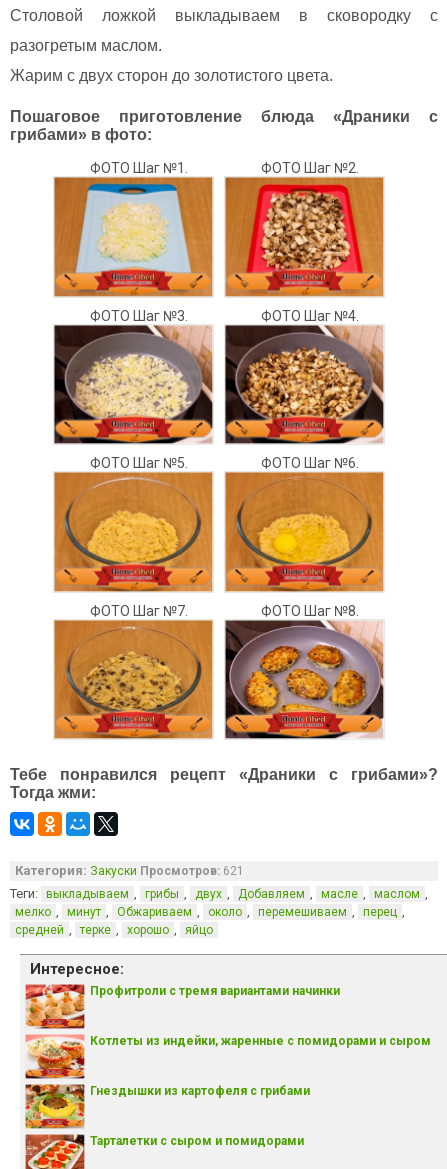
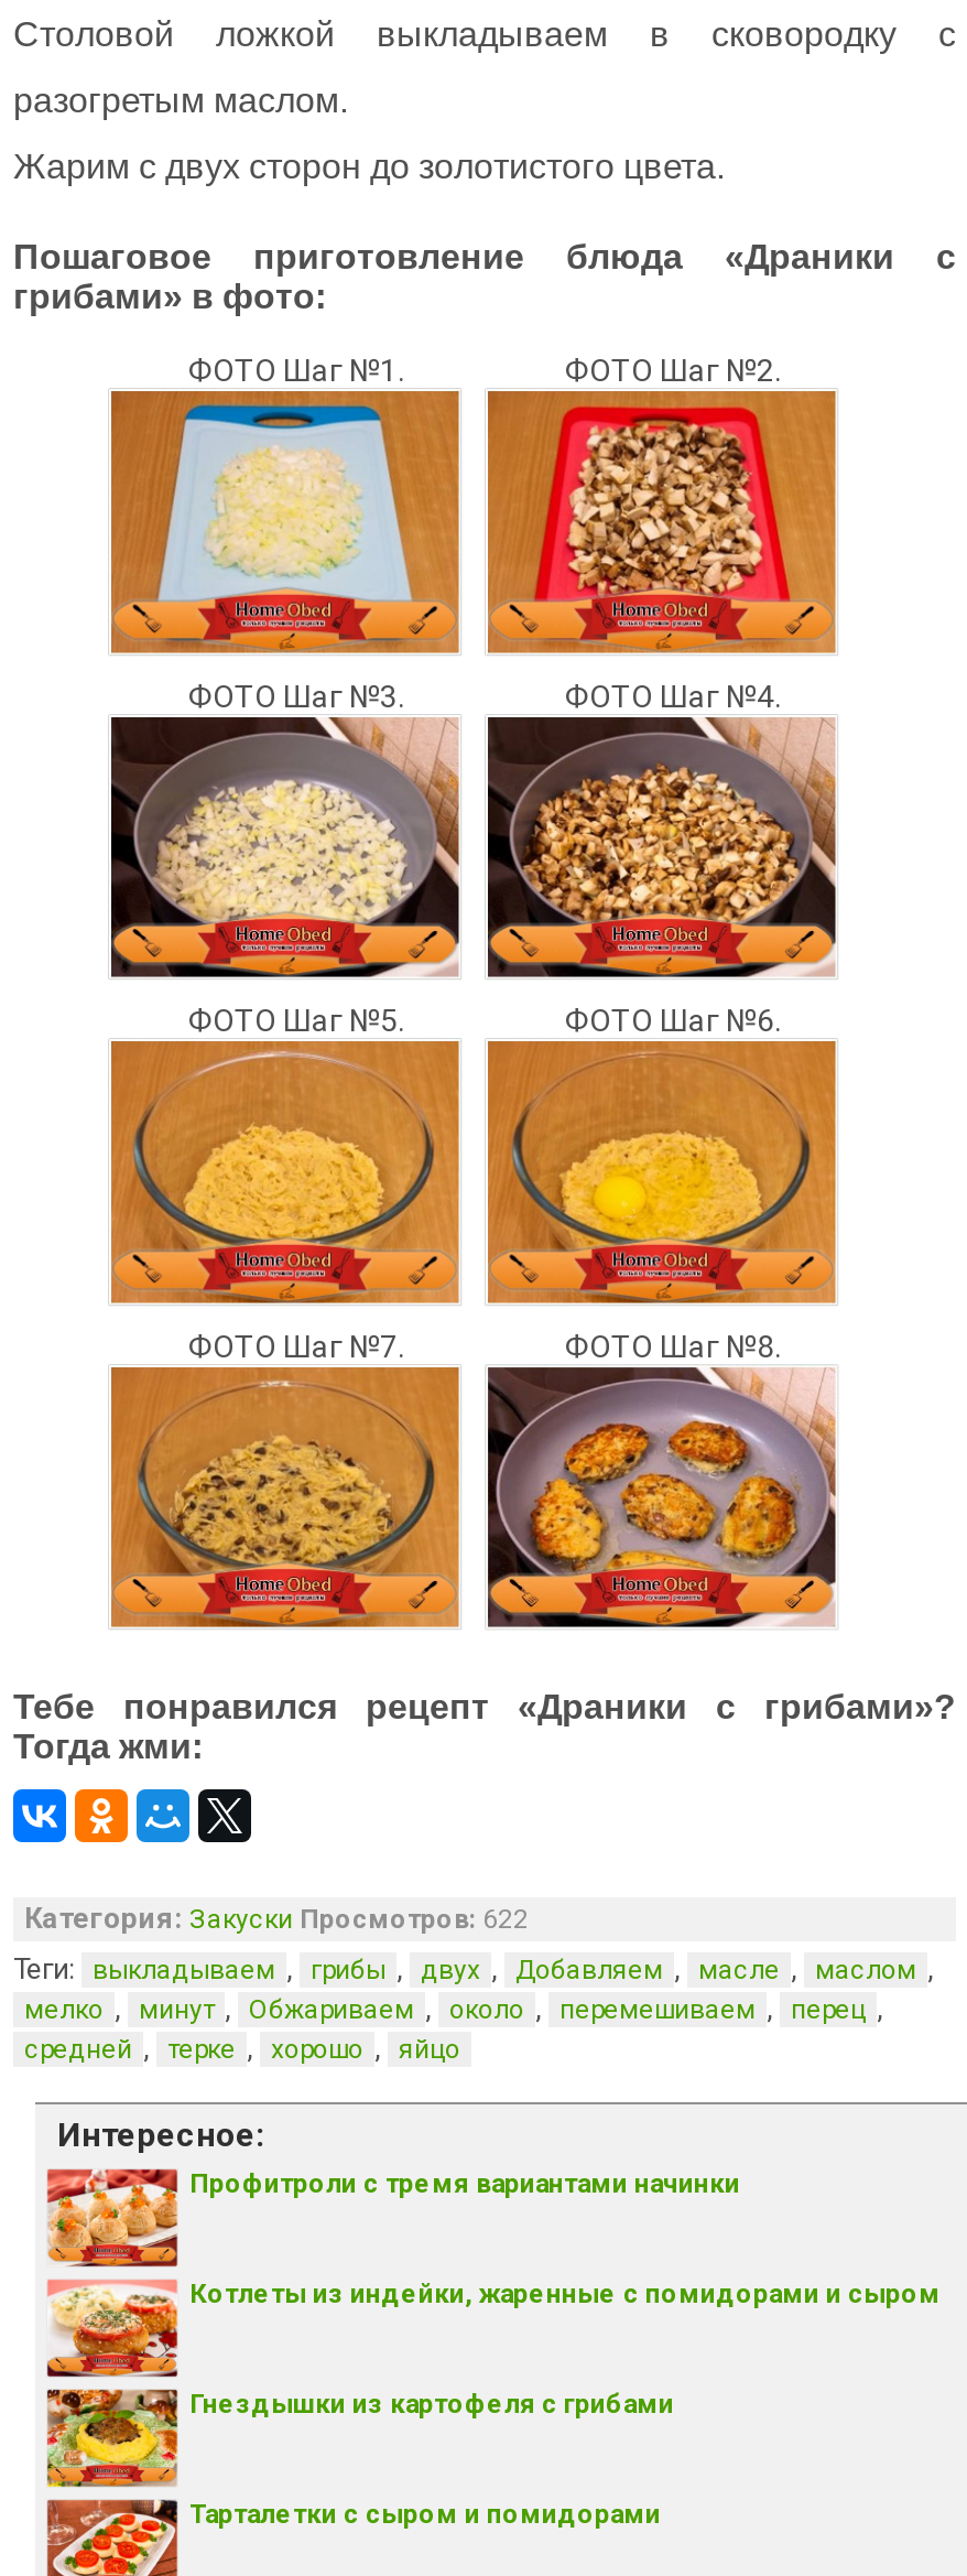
- Категория: Закуски Просмотров: 621
+ Категория: Закуски Просмотров: 622
